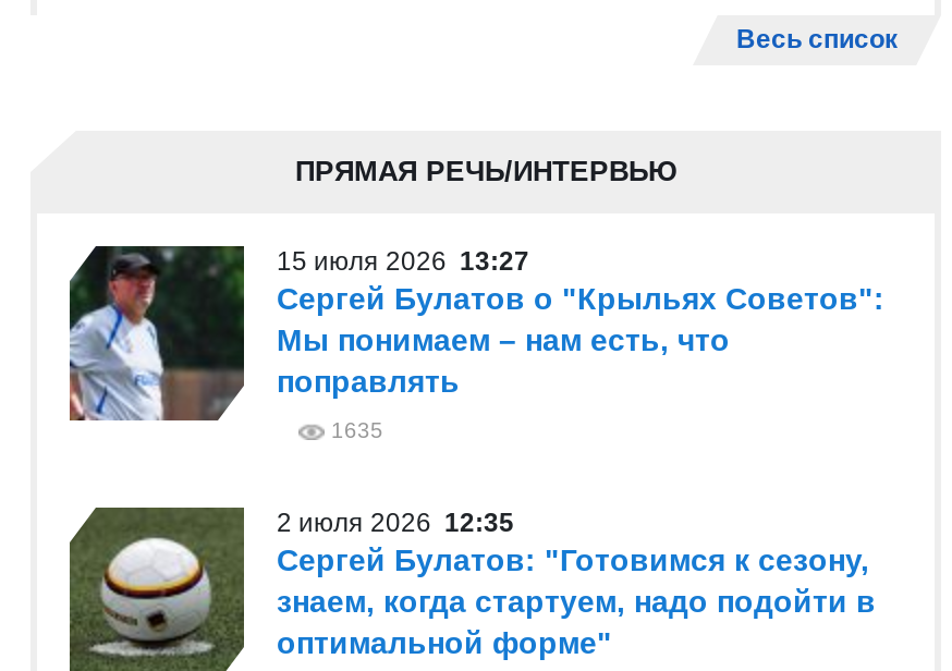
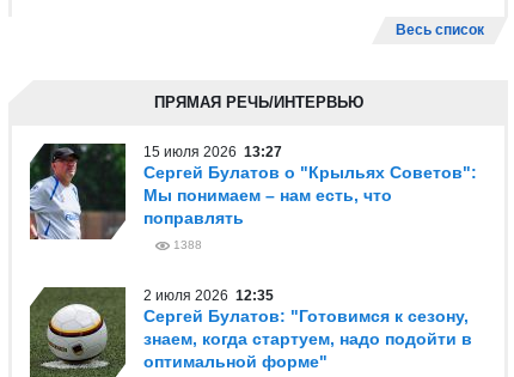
- 1635
+ 1388
